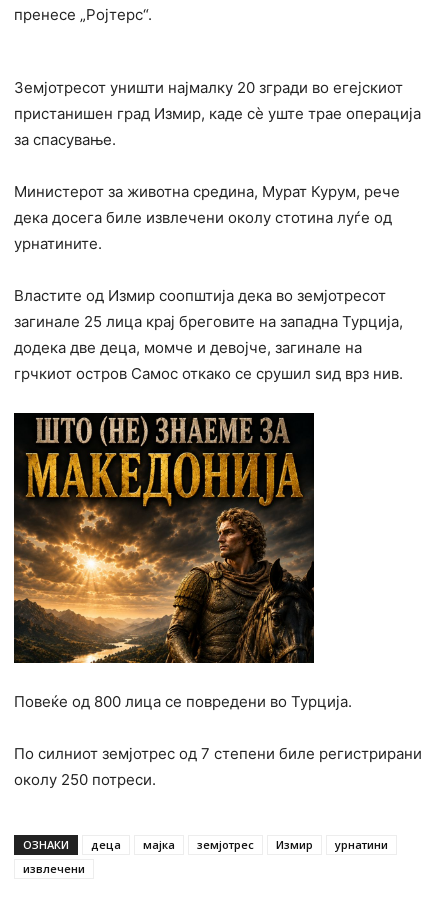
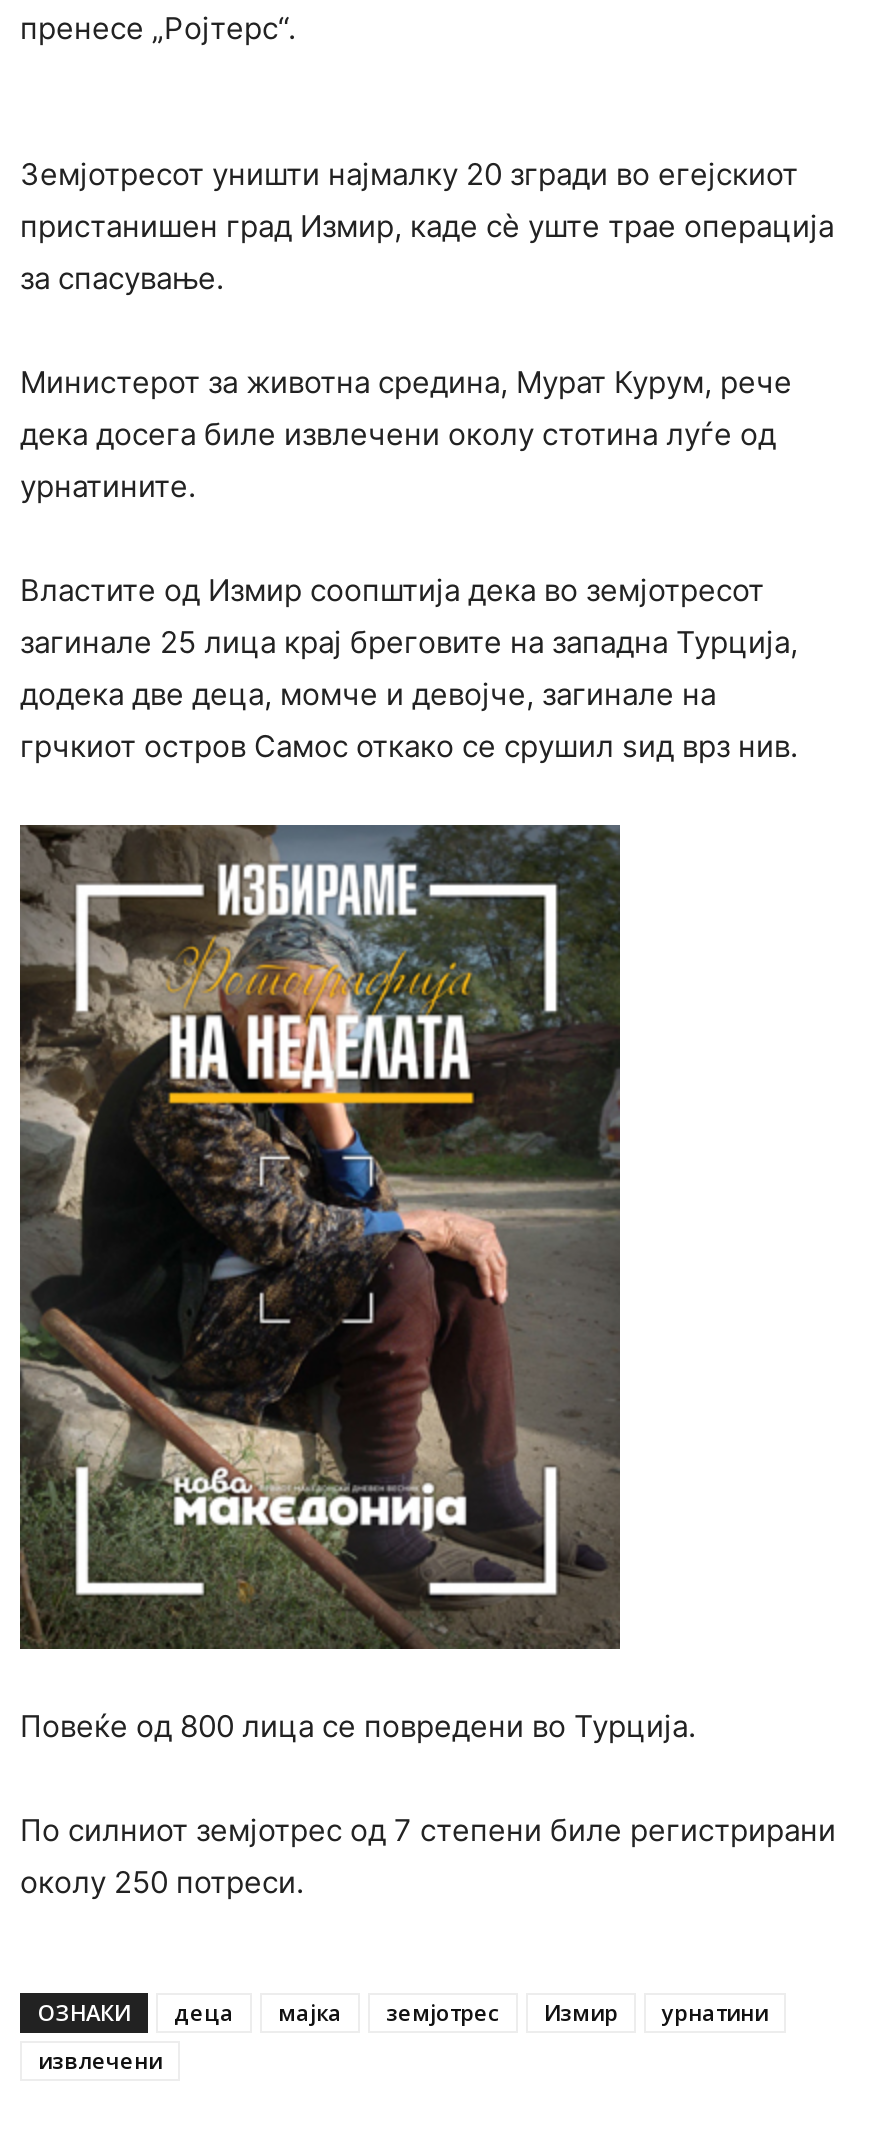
- [image]
+ [image]
